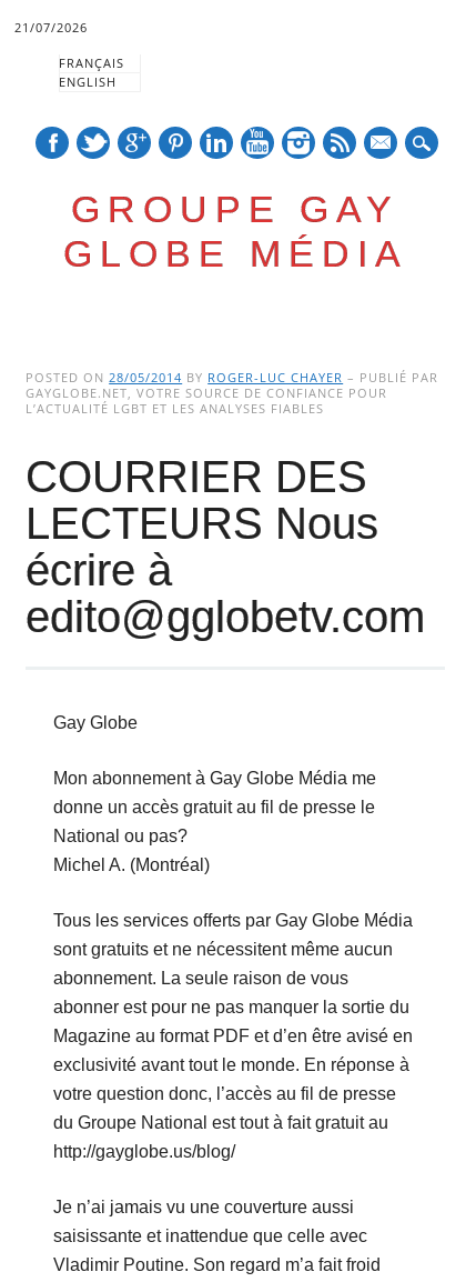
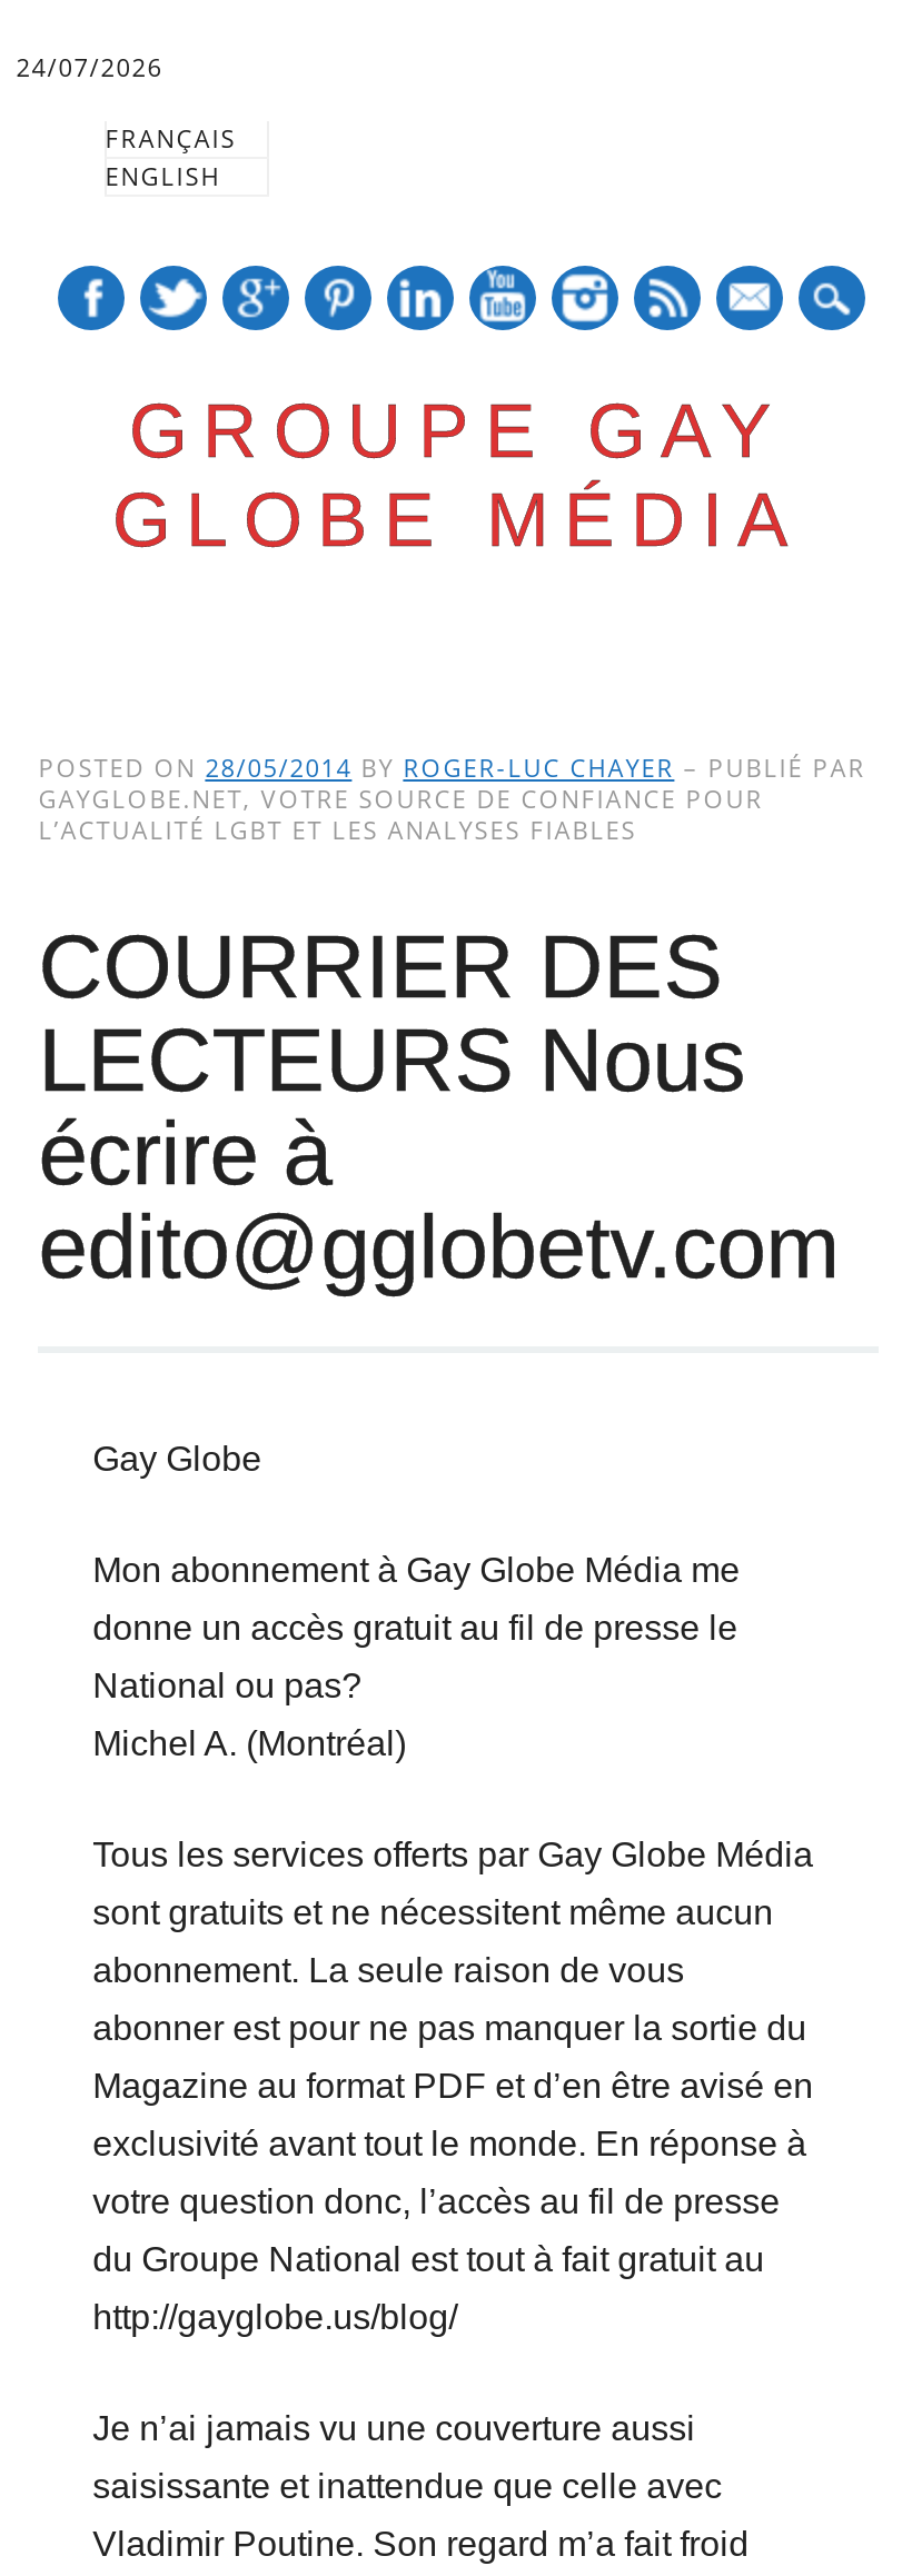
- 21/07/2026
+ 24/07/2026
